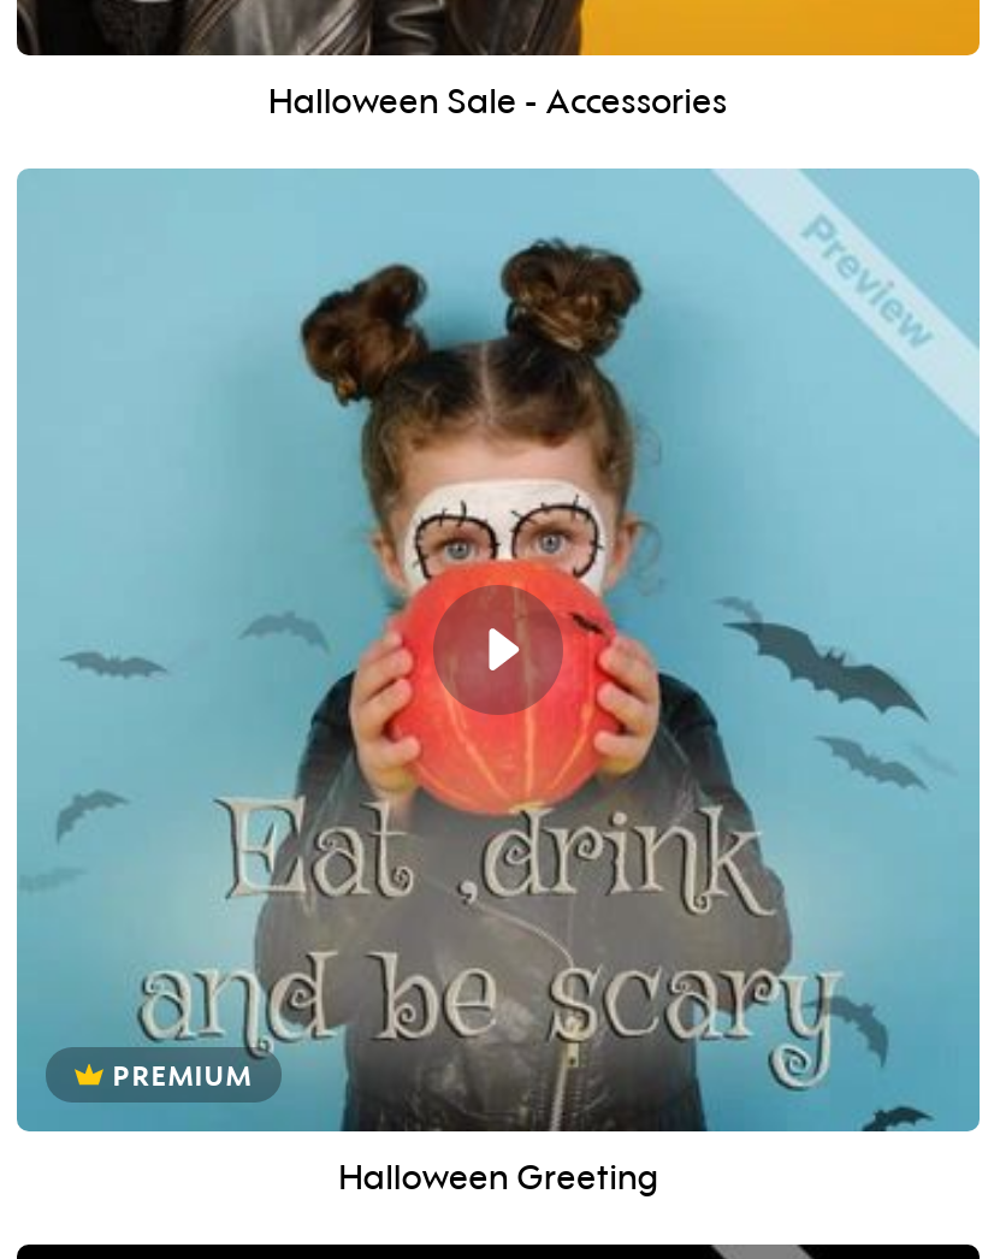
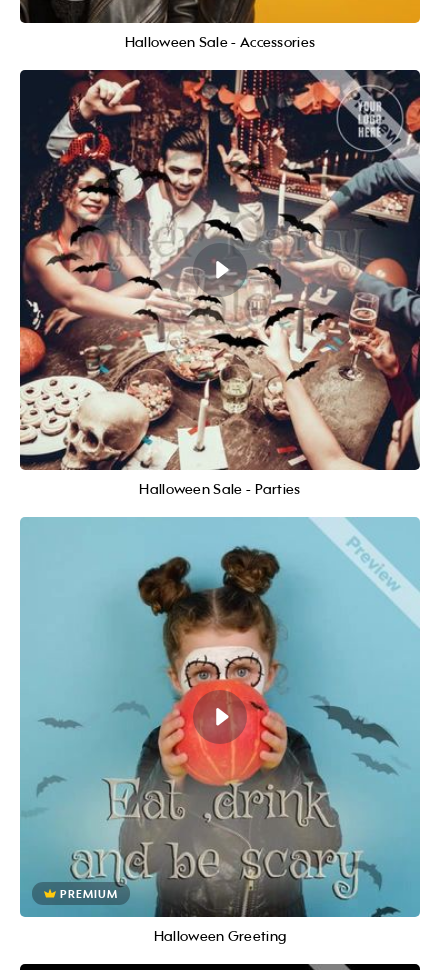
+ [image]
+ Halloween Sale - Parties
